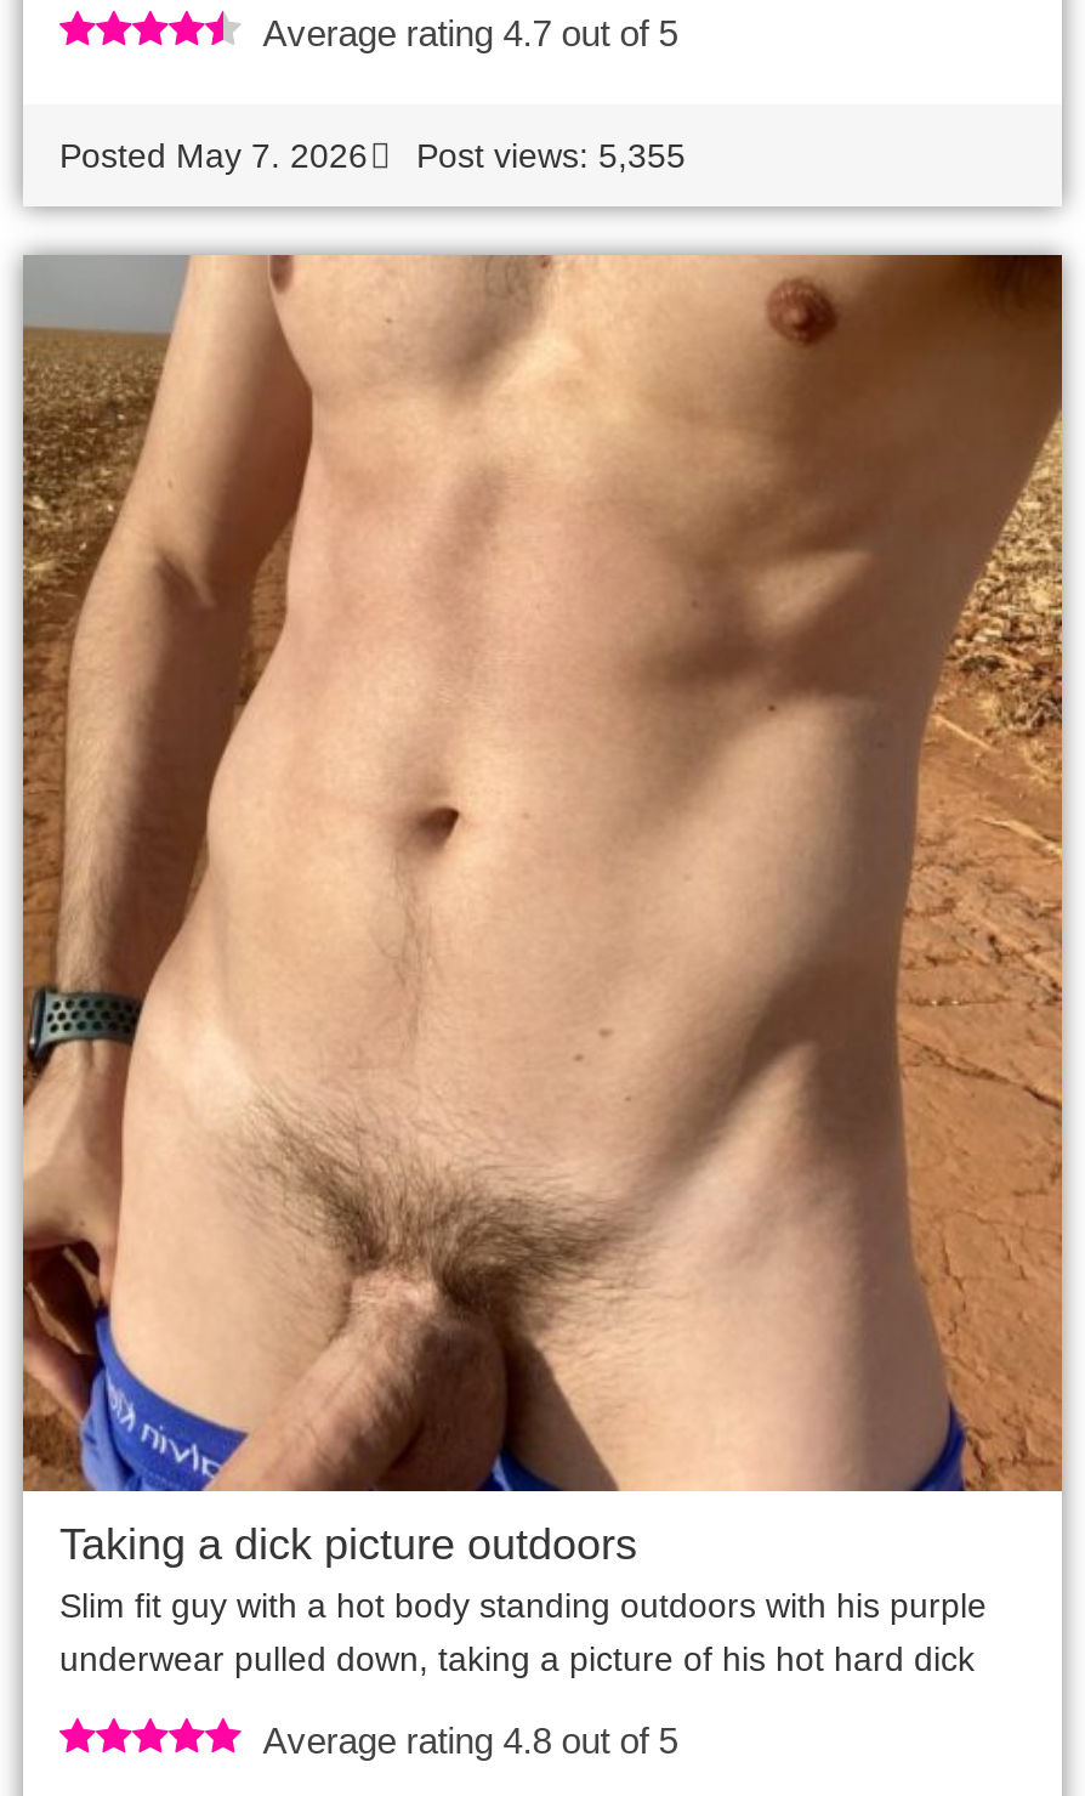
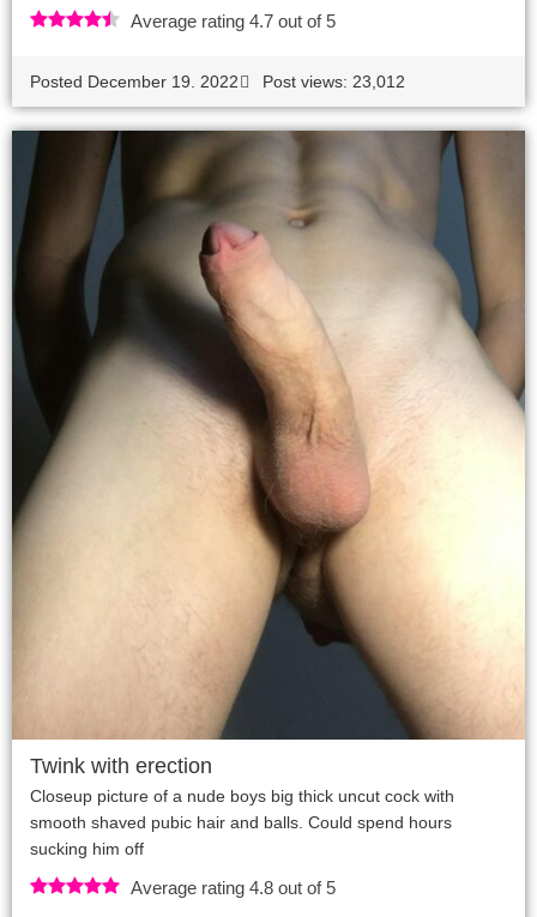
- Posted May 7. 2026
- Post views: 5,355
+ Posted December 19. 2022
+ Post views: 23,012

- [image]
- Taking a dick picture outdoors
- Slim fit guy with a hot body standing outdoors with his purple
- underwear pulled down, taking a picture of his hot hard dick
+ [image]
+ Twink with erection
+ Closeup picture of a nude boys big thick uncut cock with
+ smooth shaved pubic hair and balls. Could spend hours
+ sucking him off
